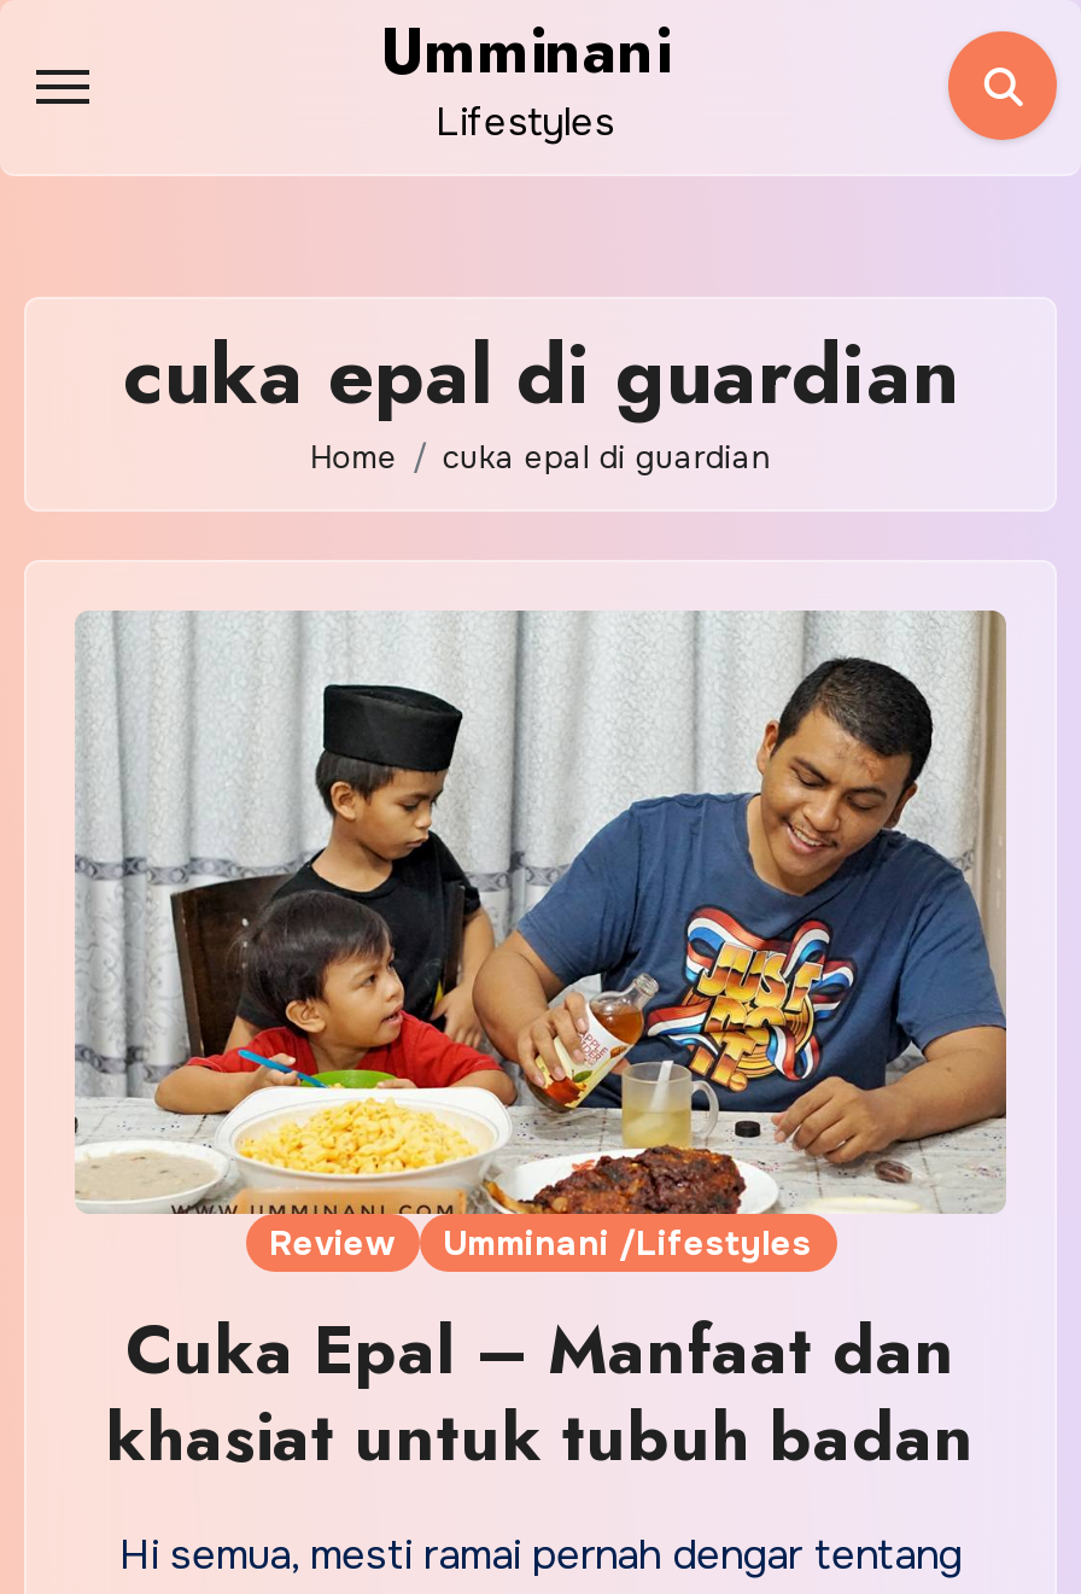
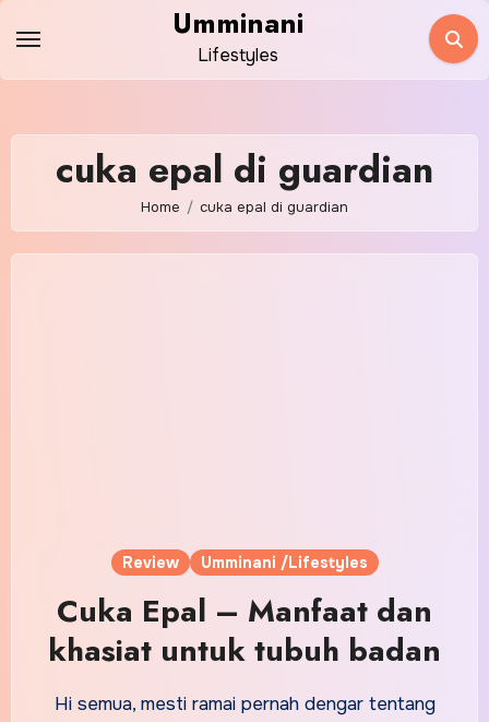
- [image]
